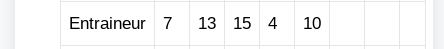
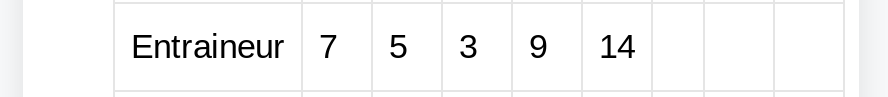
- 13
+ 5

- 15
+ 3

- 4
+ 9

- 10
+ 14
